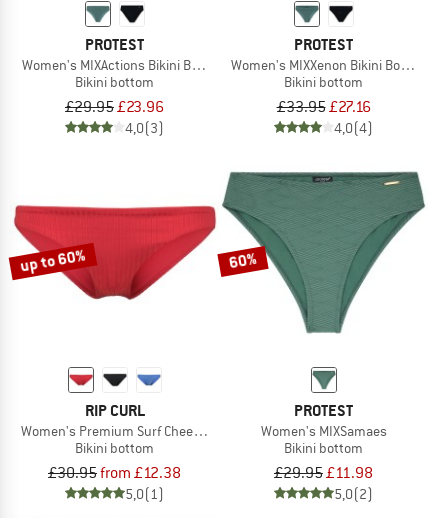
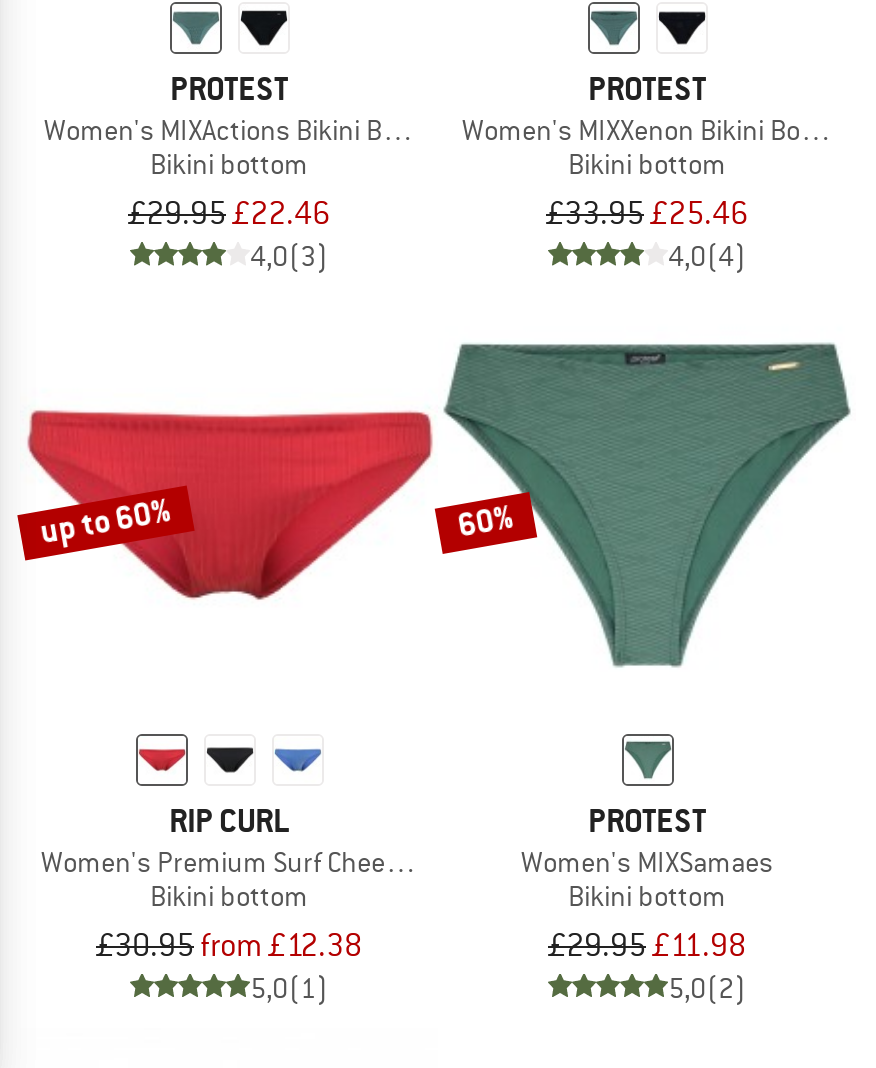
- £29.95 £23.96
+ £29.95 £22.46

- £33.95 £27.16
+ £33.95 £25.46
